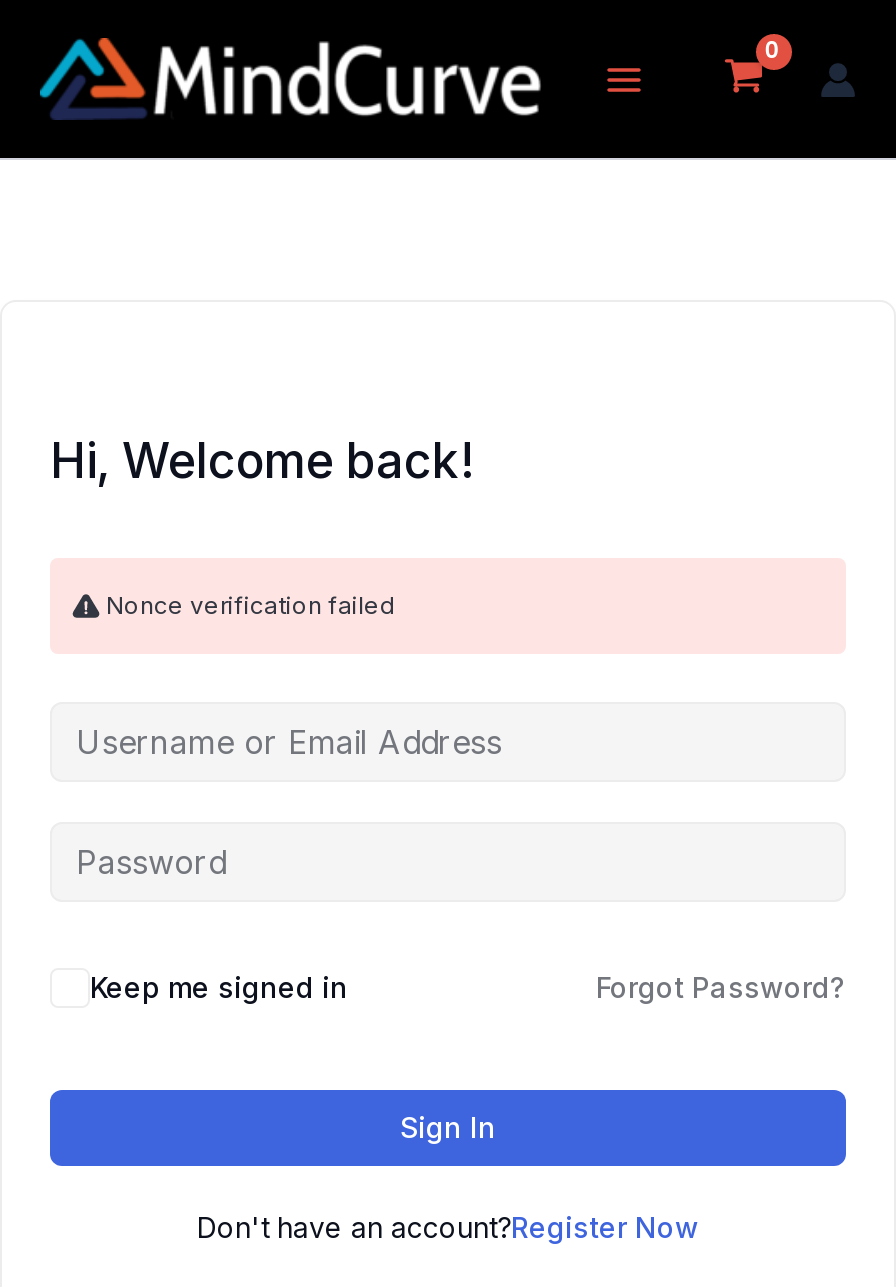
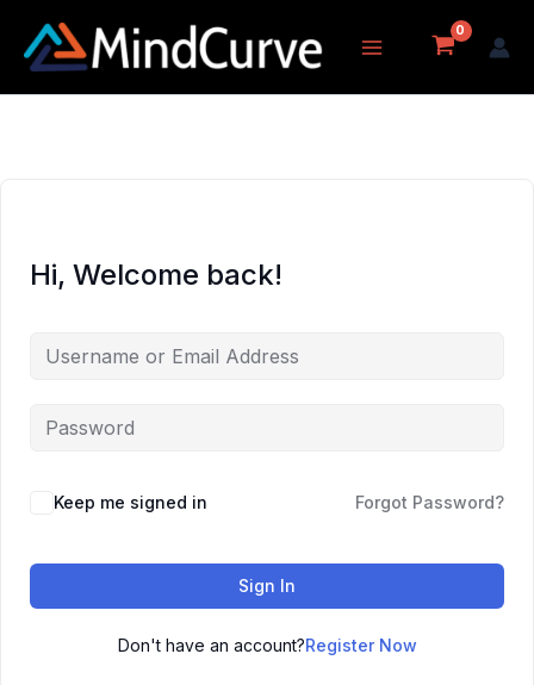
- Nonce verification failed
